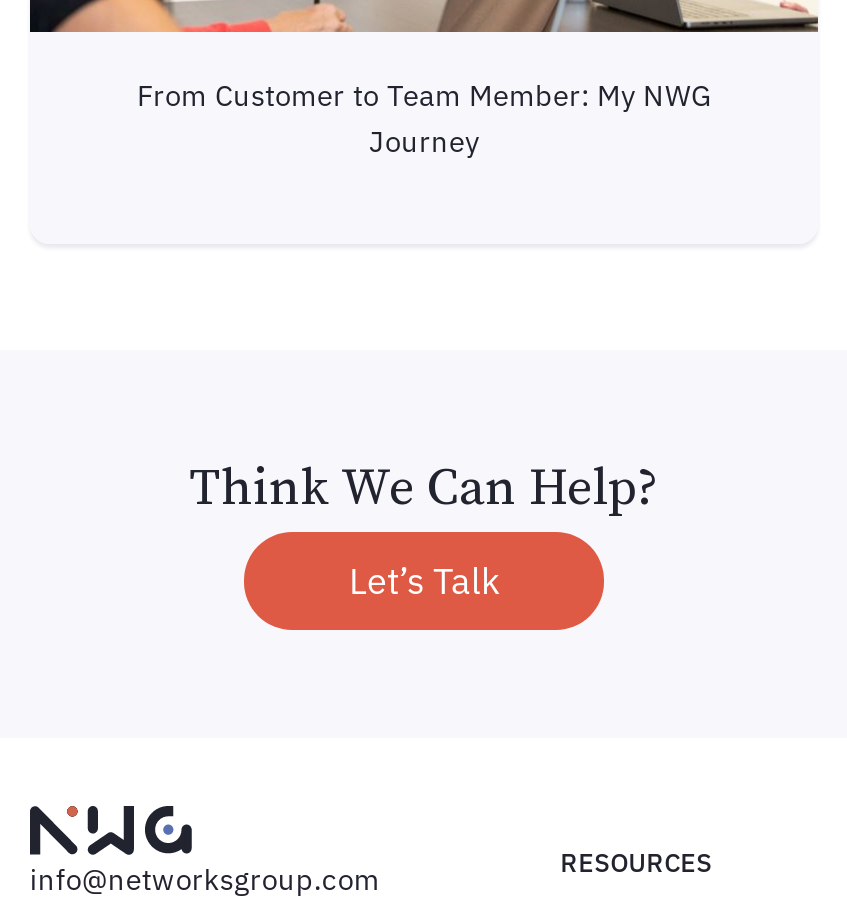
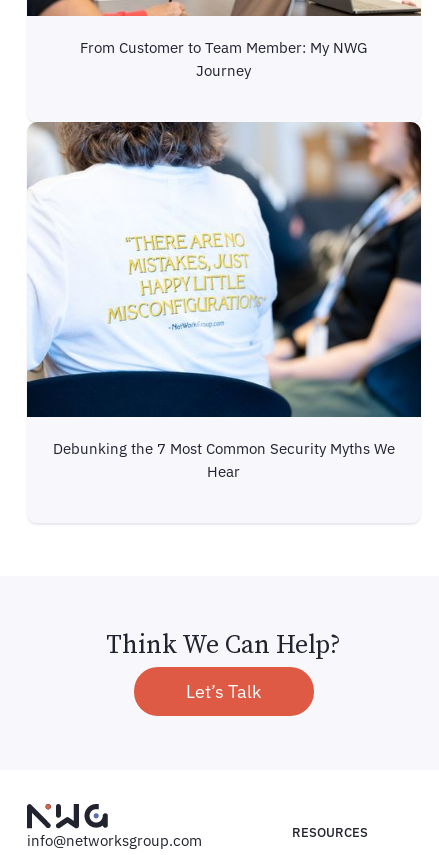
+ [image]
+ Debunking the 7 Most Common Security Myths We
+ Hear
